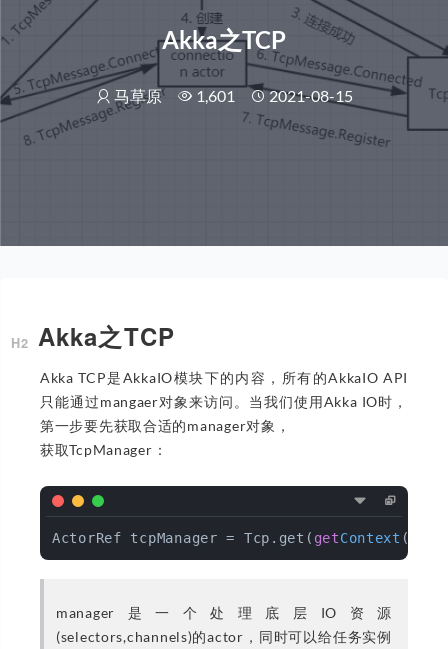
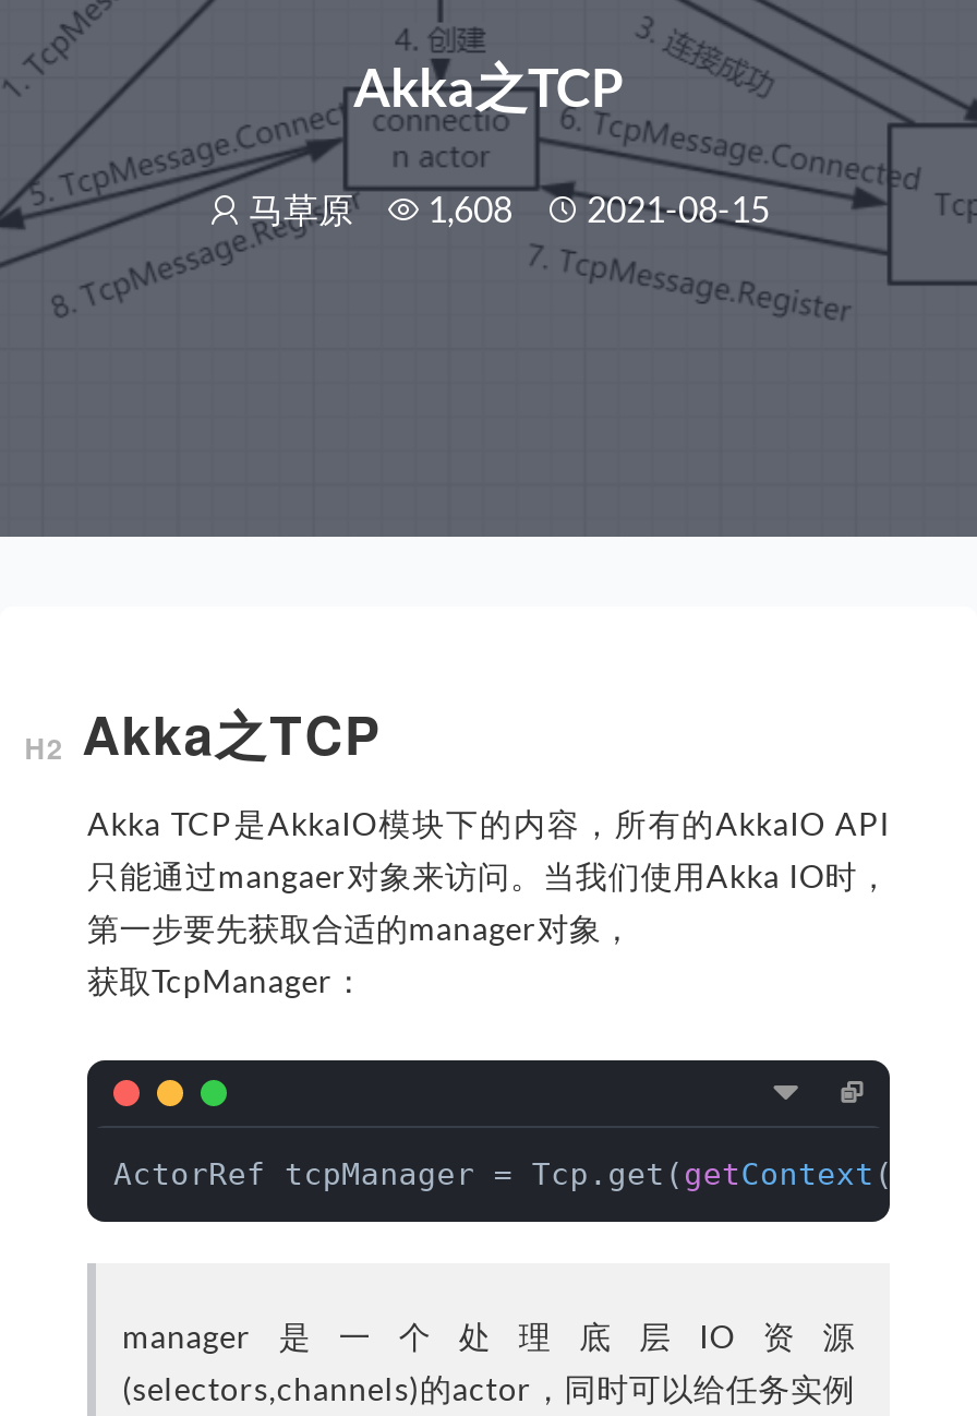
- 马草原 1,601 2021-08-15
+ 马草原 1,608 2021-08-15
